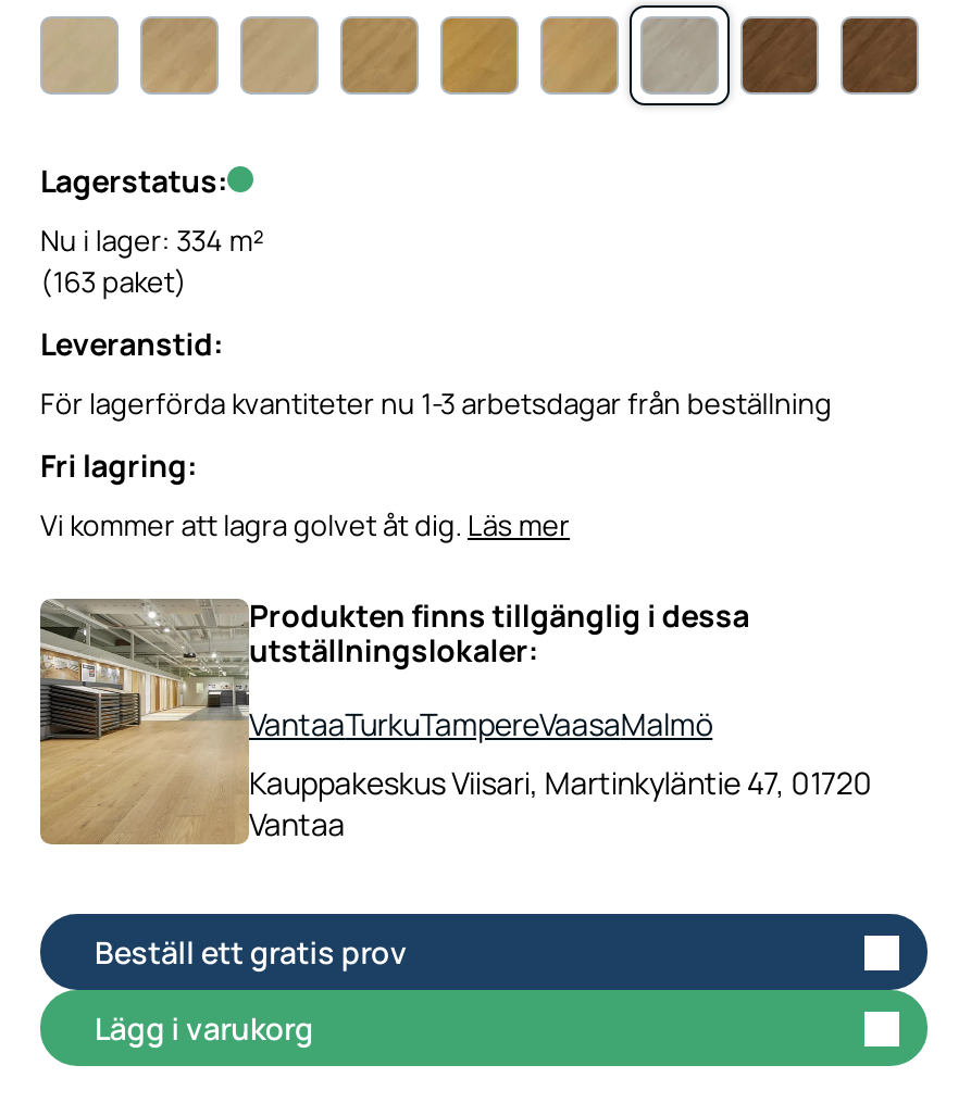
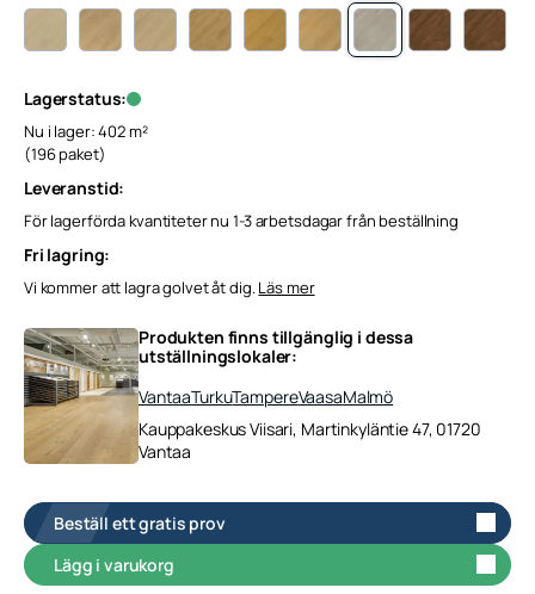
- Nu i lager: 334 m²
+ Nu i lager: 402 m²

- (163 paket)
+ (196 paket)
